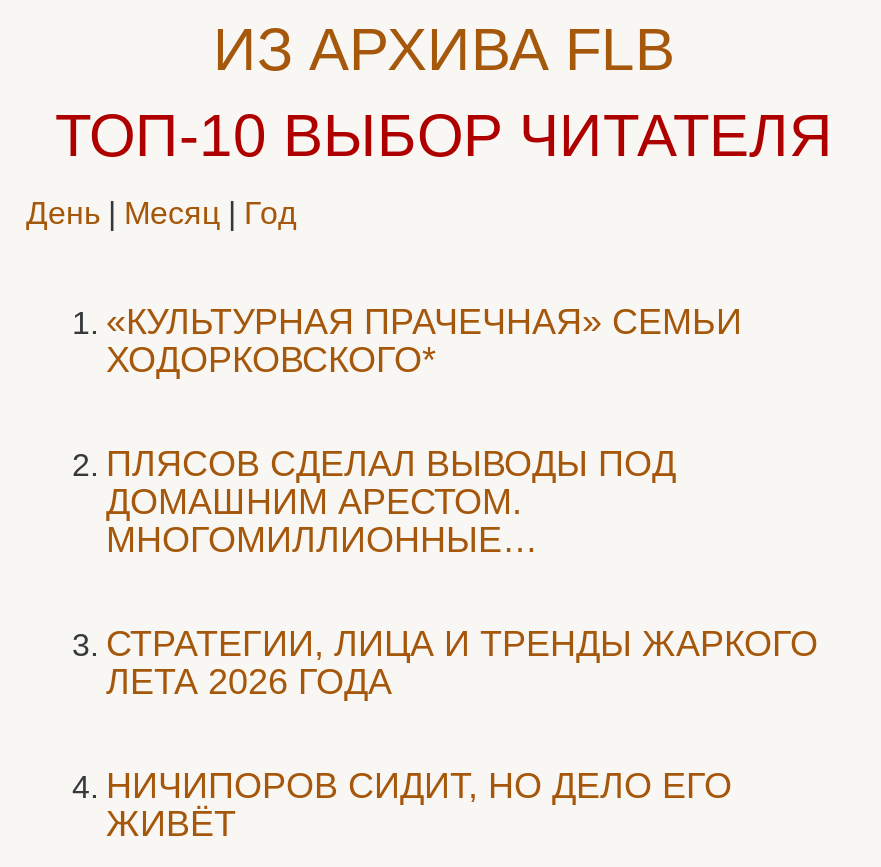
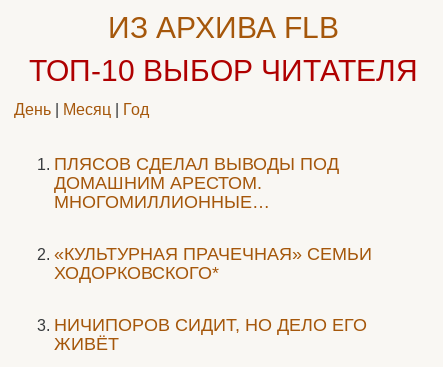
moved down: «КУЛЬТУРНАЯ ПРАЧЕЧНАЯ» СЕМЬИ | ХОДОРКОВСКОГО*

- СТРАТЕГИИ, ЛИЦА И ТРЕНДЫ ЖАРКОГО
- ЛЕТА 2026 ГОДА
